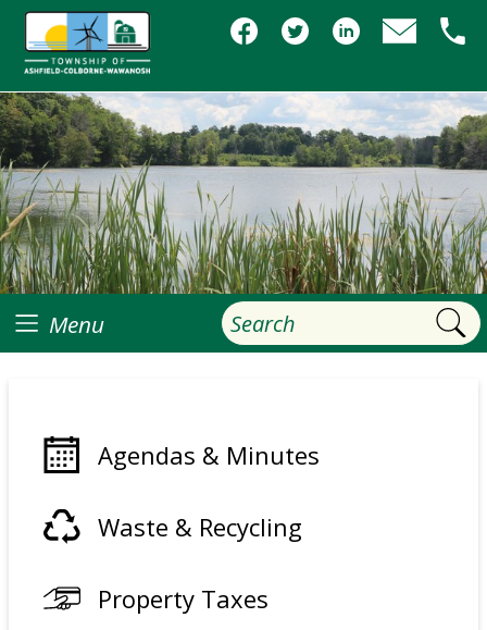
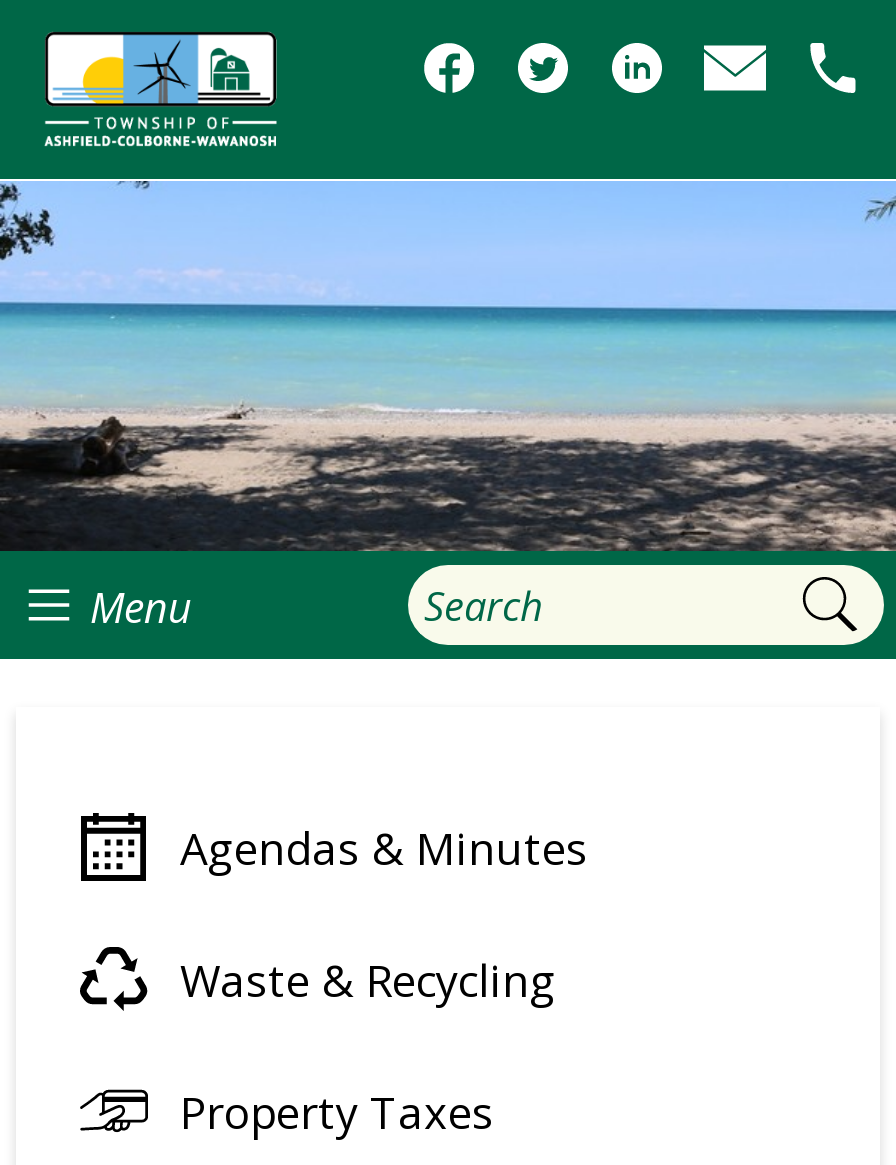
- [image]
+ [image]
